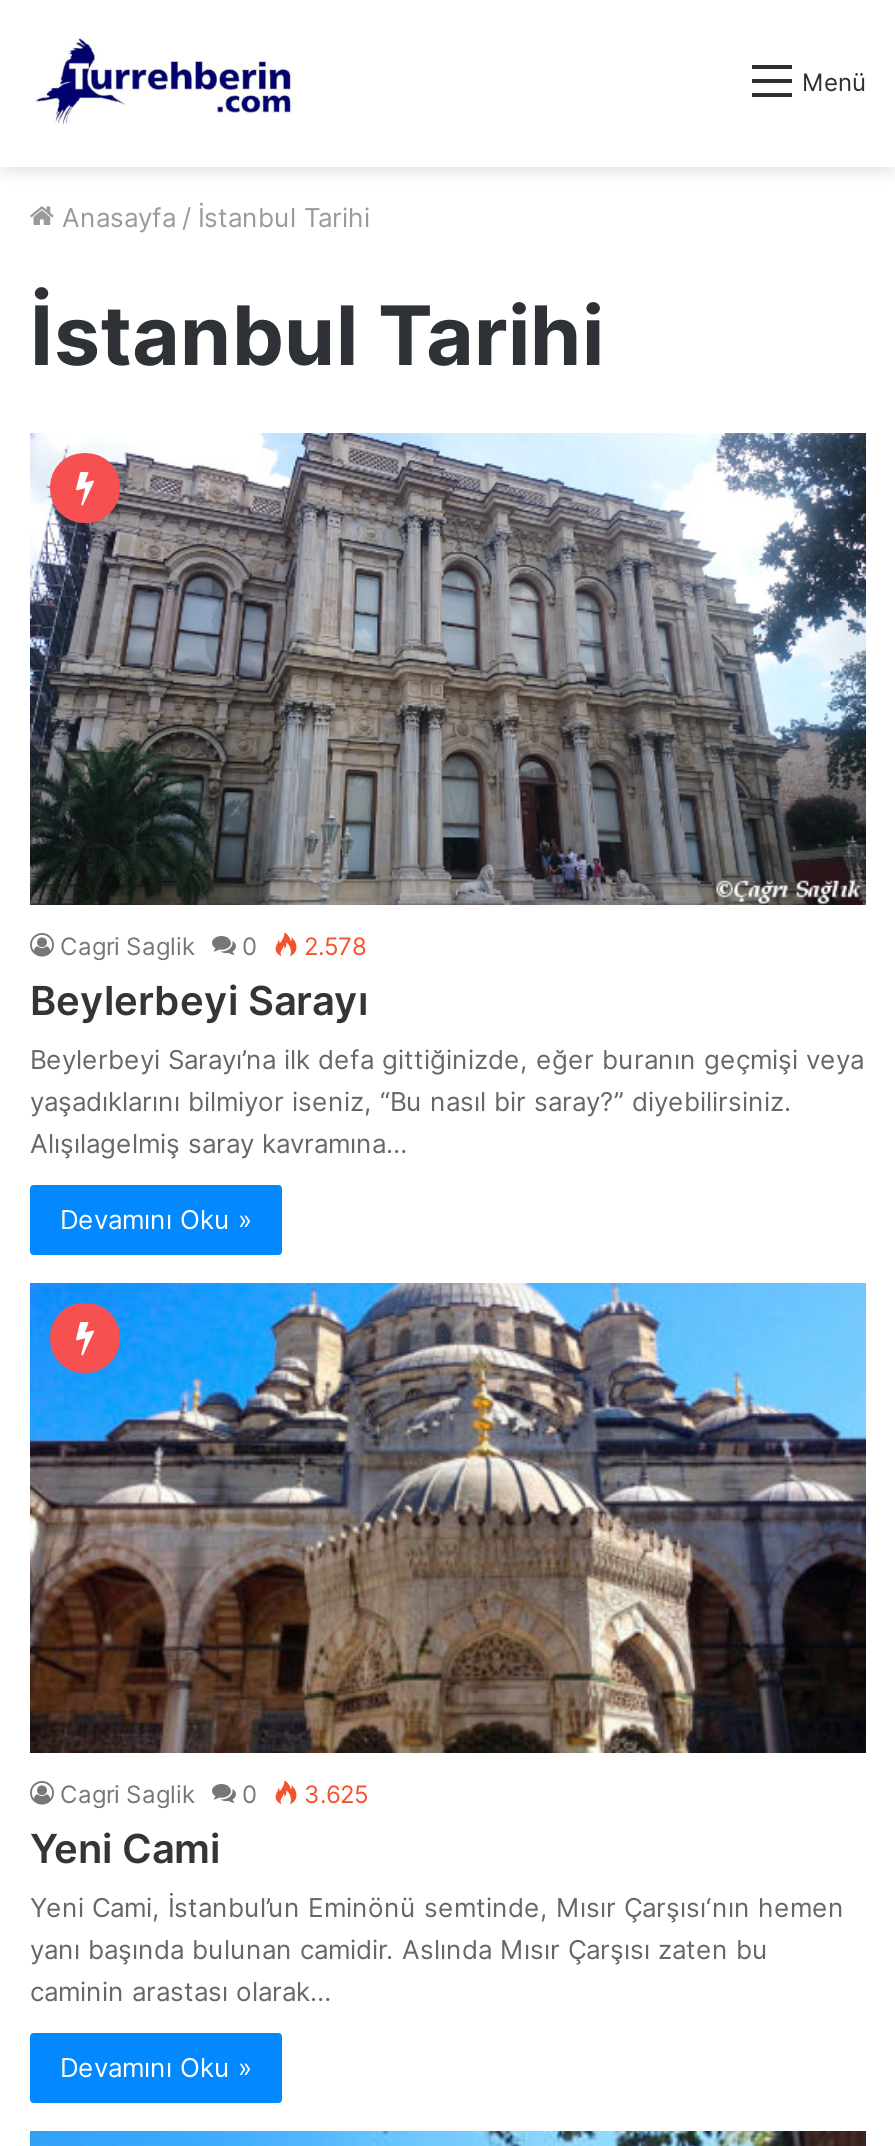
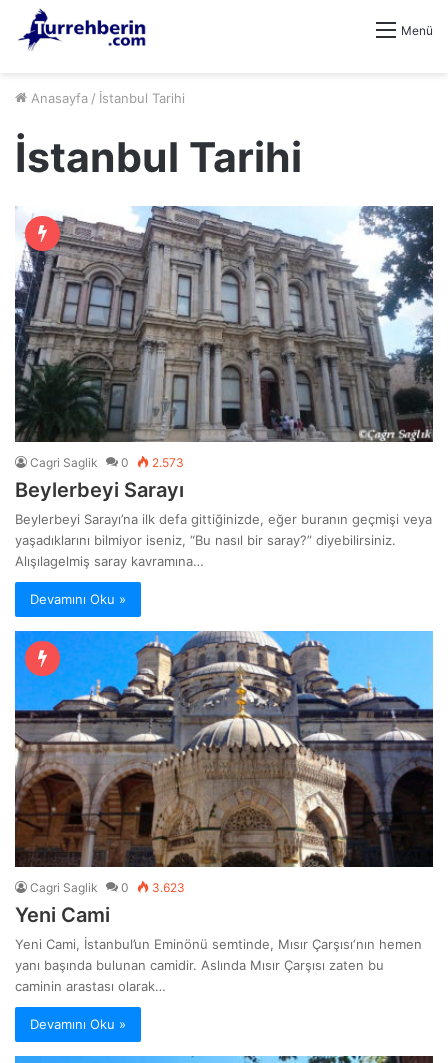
- Cagri Saglik 0 2.578
+ Cagri Saglik 0 2.573

- Cagri Saglik 0 3.625
+ Cagri Saglik 0 3.623
